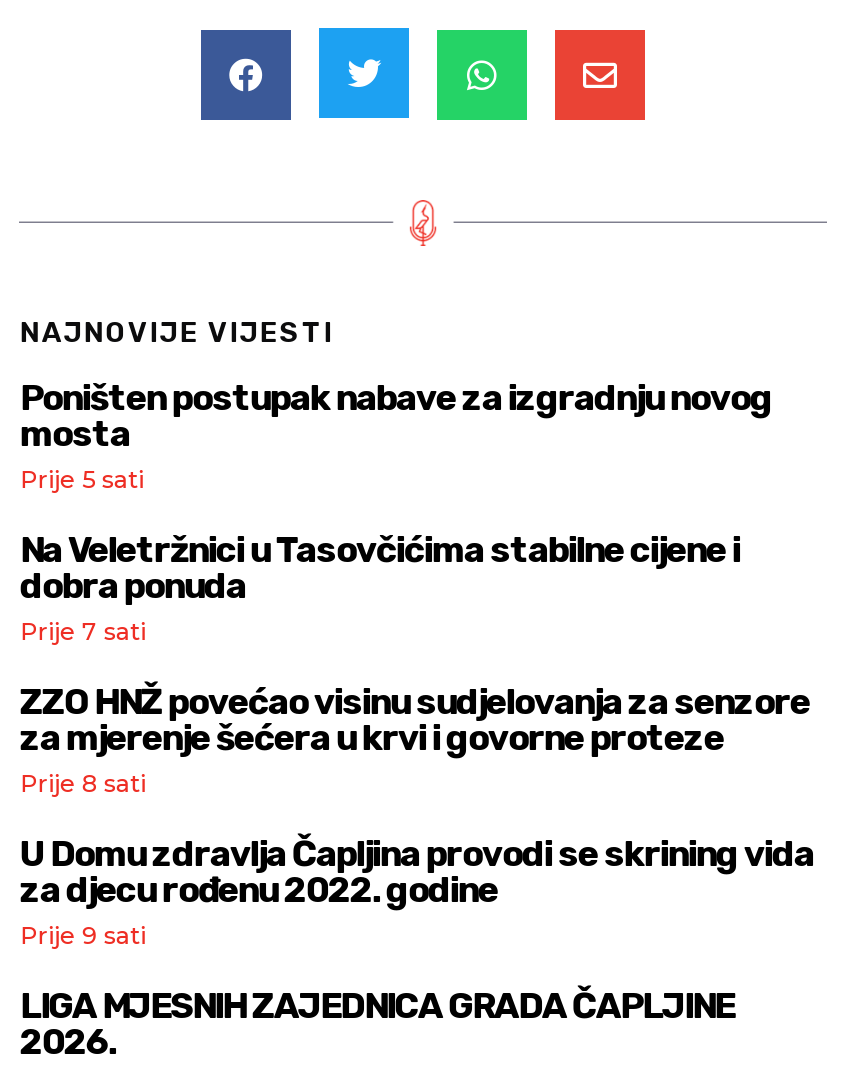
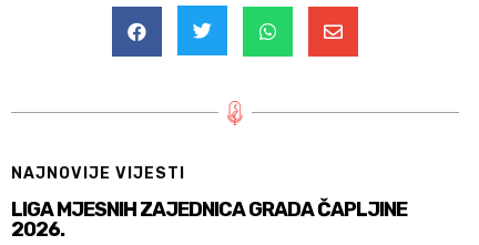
- Poništen postupak nabave za izgradnju novog
- mosta
- Prije 5 sati
- Na Veletržnici u Tasovčićima stabilne cijene i
- dobra ponuda
- Prije 7 sati
- ZZO HNŽ povećao visinu sudjelovanja za senzore
- za mjerenje šećera u krvi i govorne proteze
- Prije 8 sati
- U Domu zdravlja Čapljina provodi se skrining vida
- za djecu rođenu 2022. godine
- Prije 9 sati
